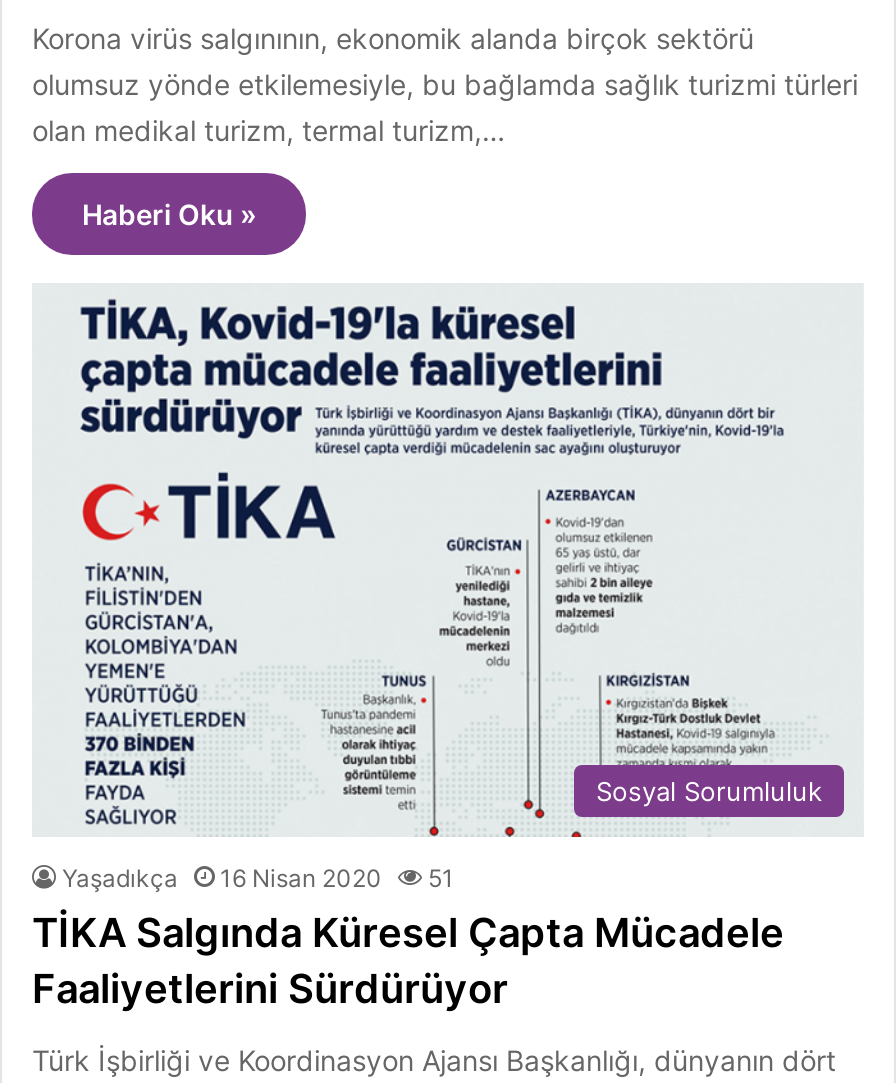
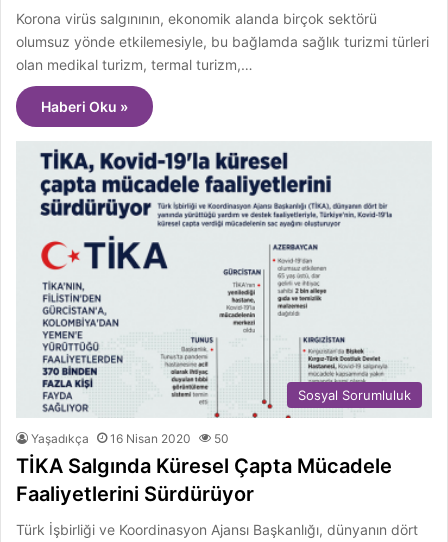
- Yaşadıkça 16 Nisan 2020 51
+ Yaşadıkça 16 Nisan 2020 50
